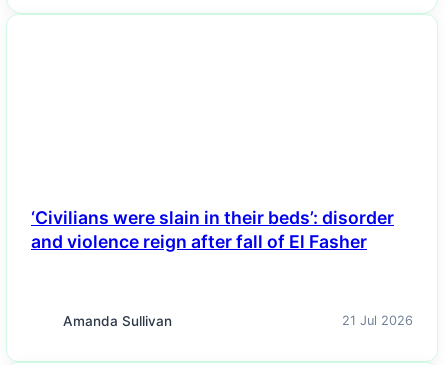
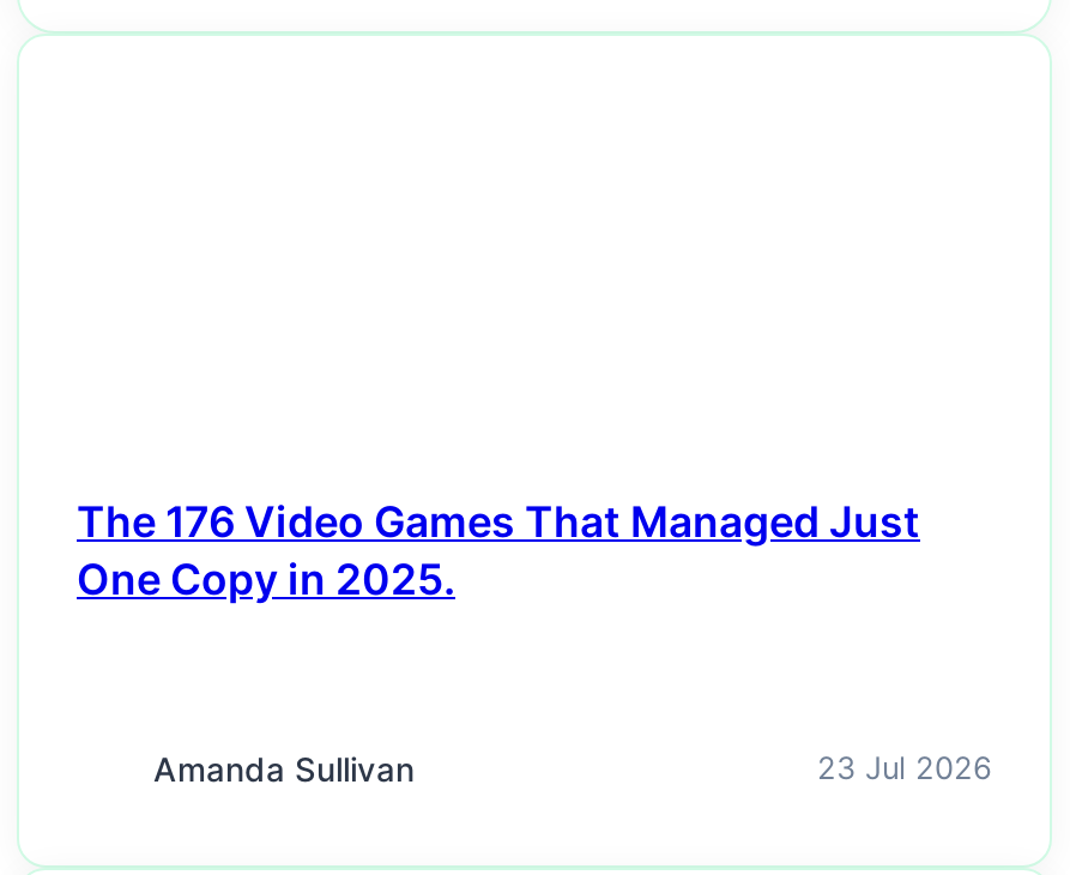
- ‘Civilians were slain in their beds’: disorder
- and violence reign after fall of El Fasher
+ The 176 Video Games That Managed Just
+ One Copy in 2025.

- 21 Jul 2026
+ 23 Jul 2026
